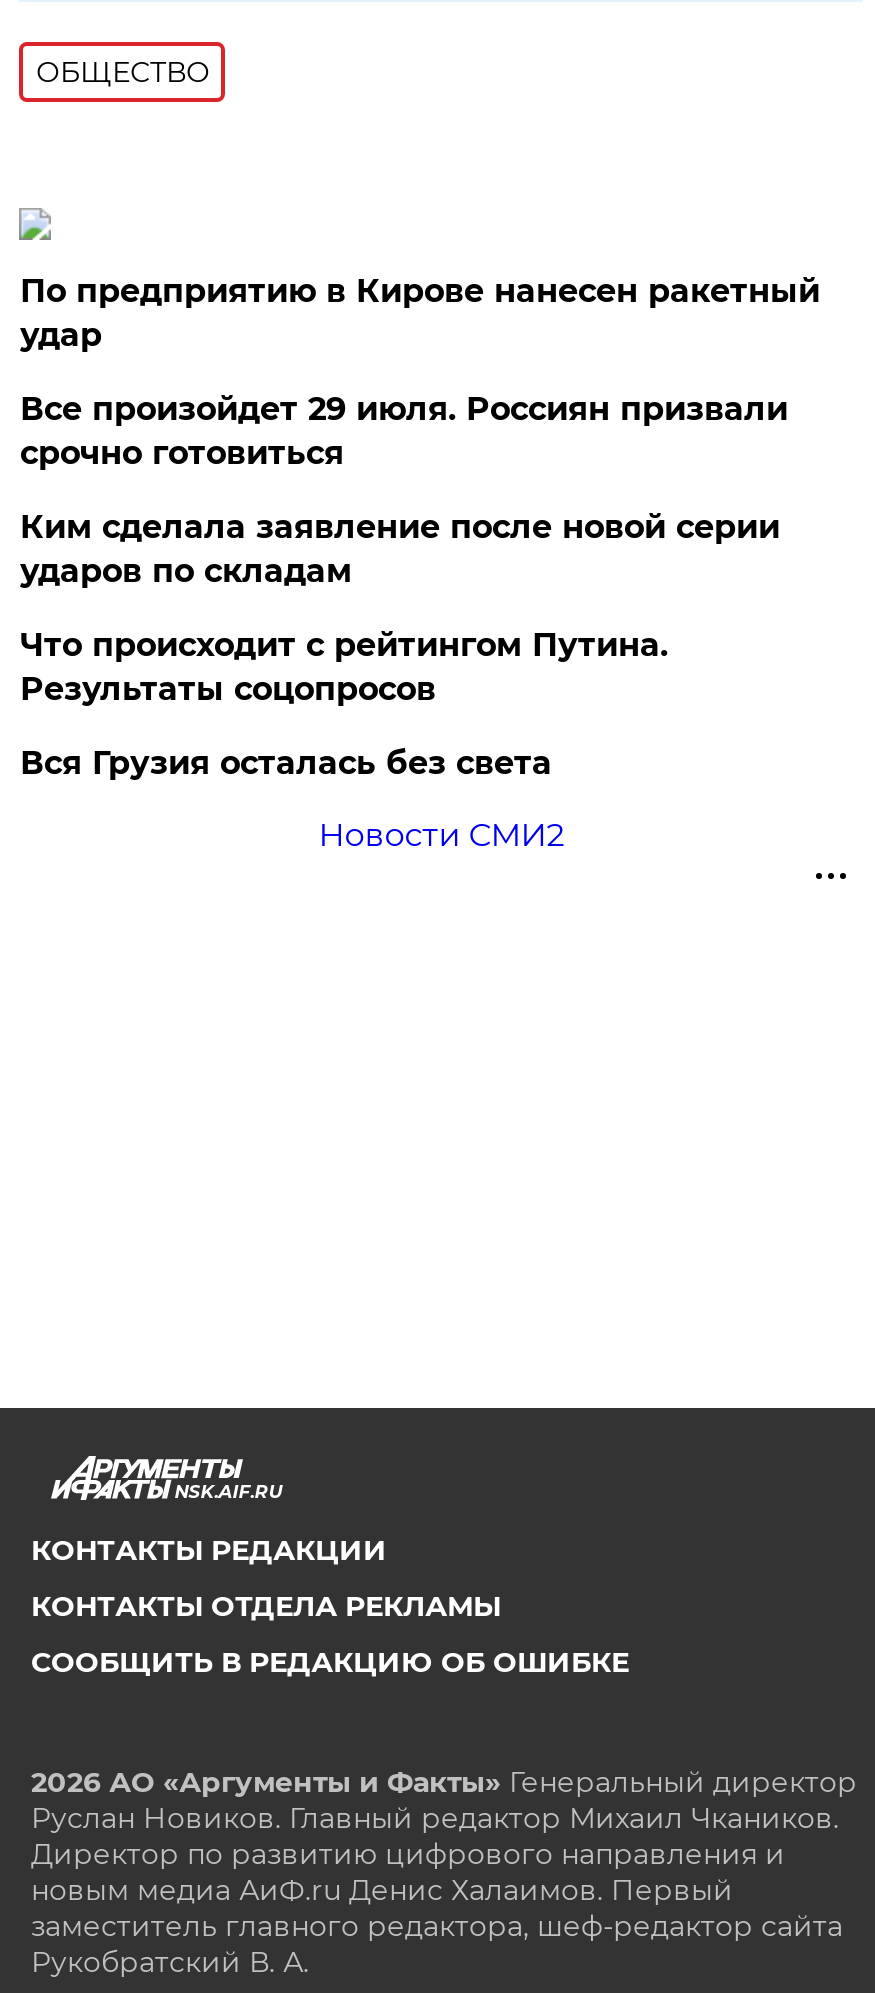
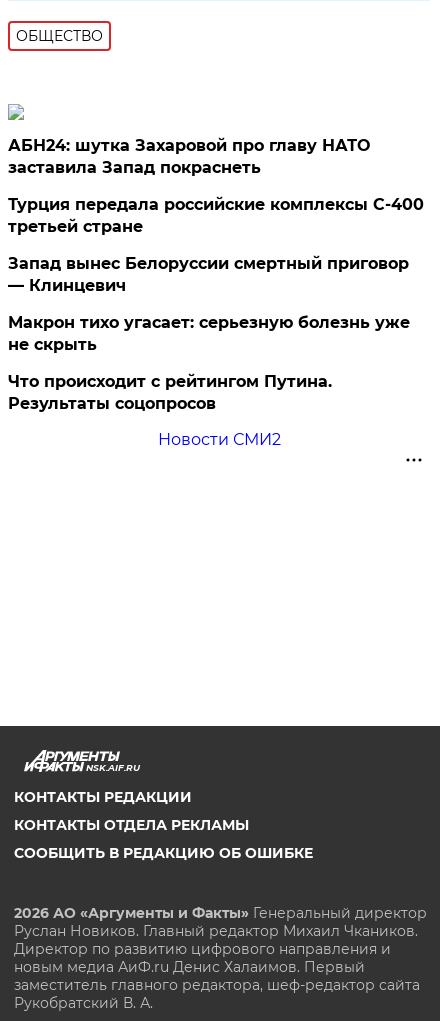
- По предприятию в Кирове нанесен ракетный
- удар
- Все произойдет 29 июля. Россиян призвали
- срочно готовиться
- Ким сделала заявление после новой серии
- ударов по складам
+ АБН24: шутка Захаровой про главу НАТО
+ заставила Запад покраснеть
+ Турция передала российские комплексы С-400
+ третьей стране
+ Запад вынес Белоруссии смертный приговор
+ — Клинцевич
+ Макрон тихо угасает: серьезную болезнь уже
+ не скрыть

moved down: Что происходит с рейтингом Путина. | Результаты соцопросов

- Вся Грузия осталась без света
